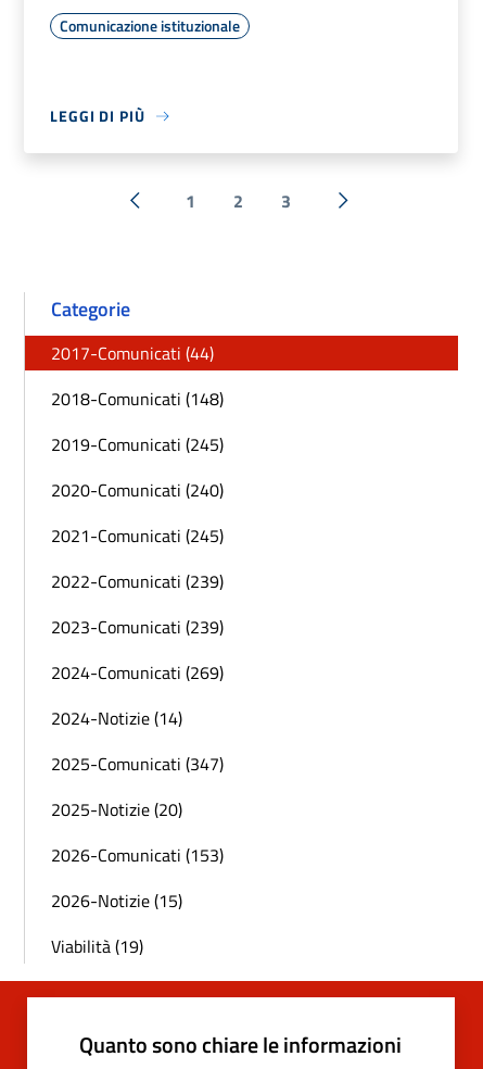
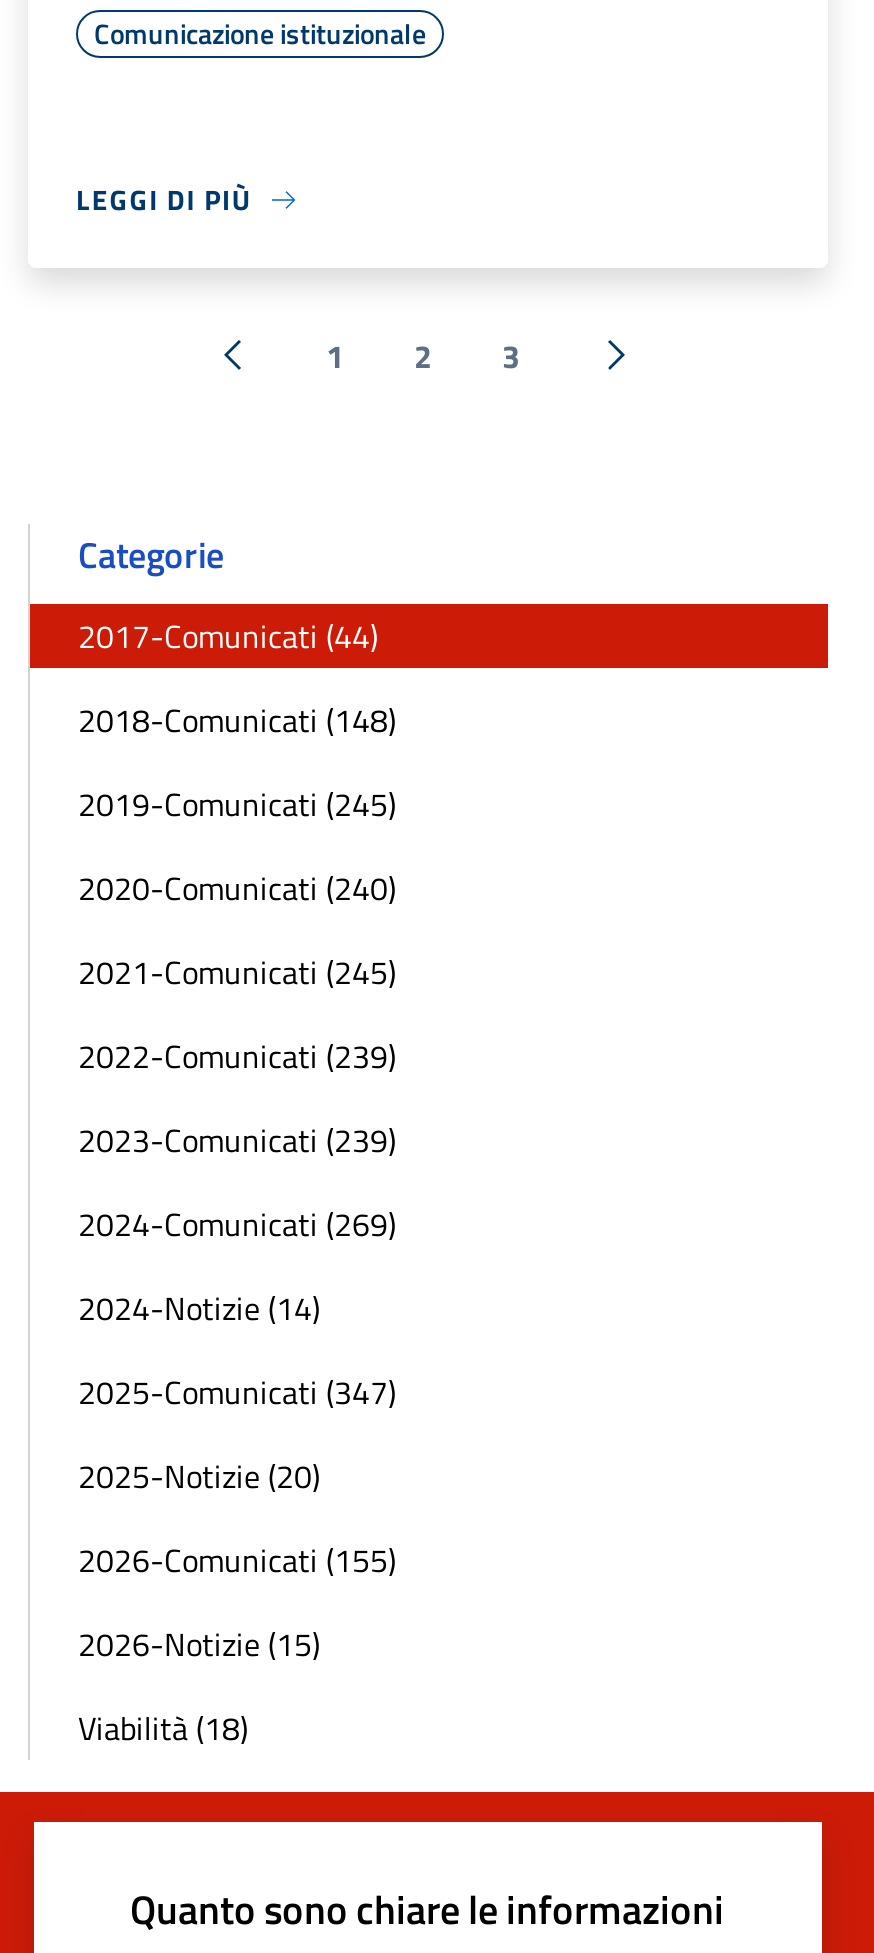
- 2026-Comunicati (153)
+ 2026-Comunicati (155)

- Viabilità (19)
+ Viabilità (18)
